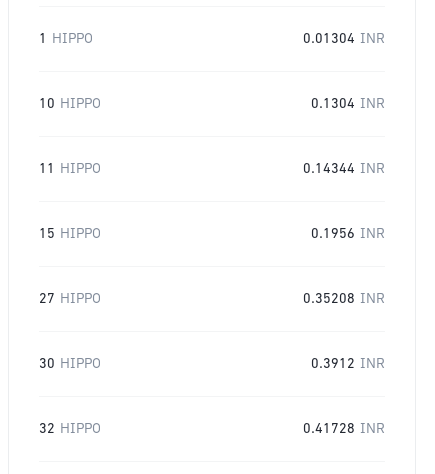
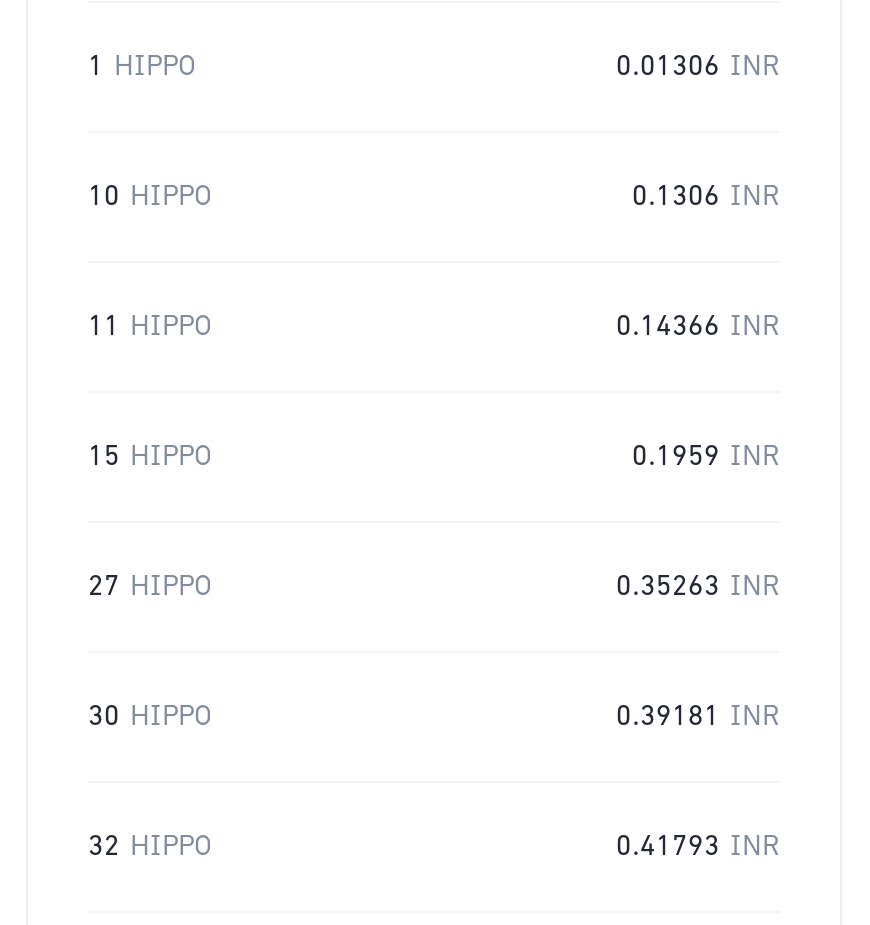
- 0.01304 INR
+ 0.01306 INR

- 0.1304 INR
+ 0.1306 INR

- 0.14344 INR
+ 0.14366 INR

- 0.1956 INR
+ 0.1959 INR

- 0.35208 INR
+ 0.35263 INR

- 0.3912 INR
+ 0.39181 INR

- 0.41728 INR
+ 0.41793 INR
